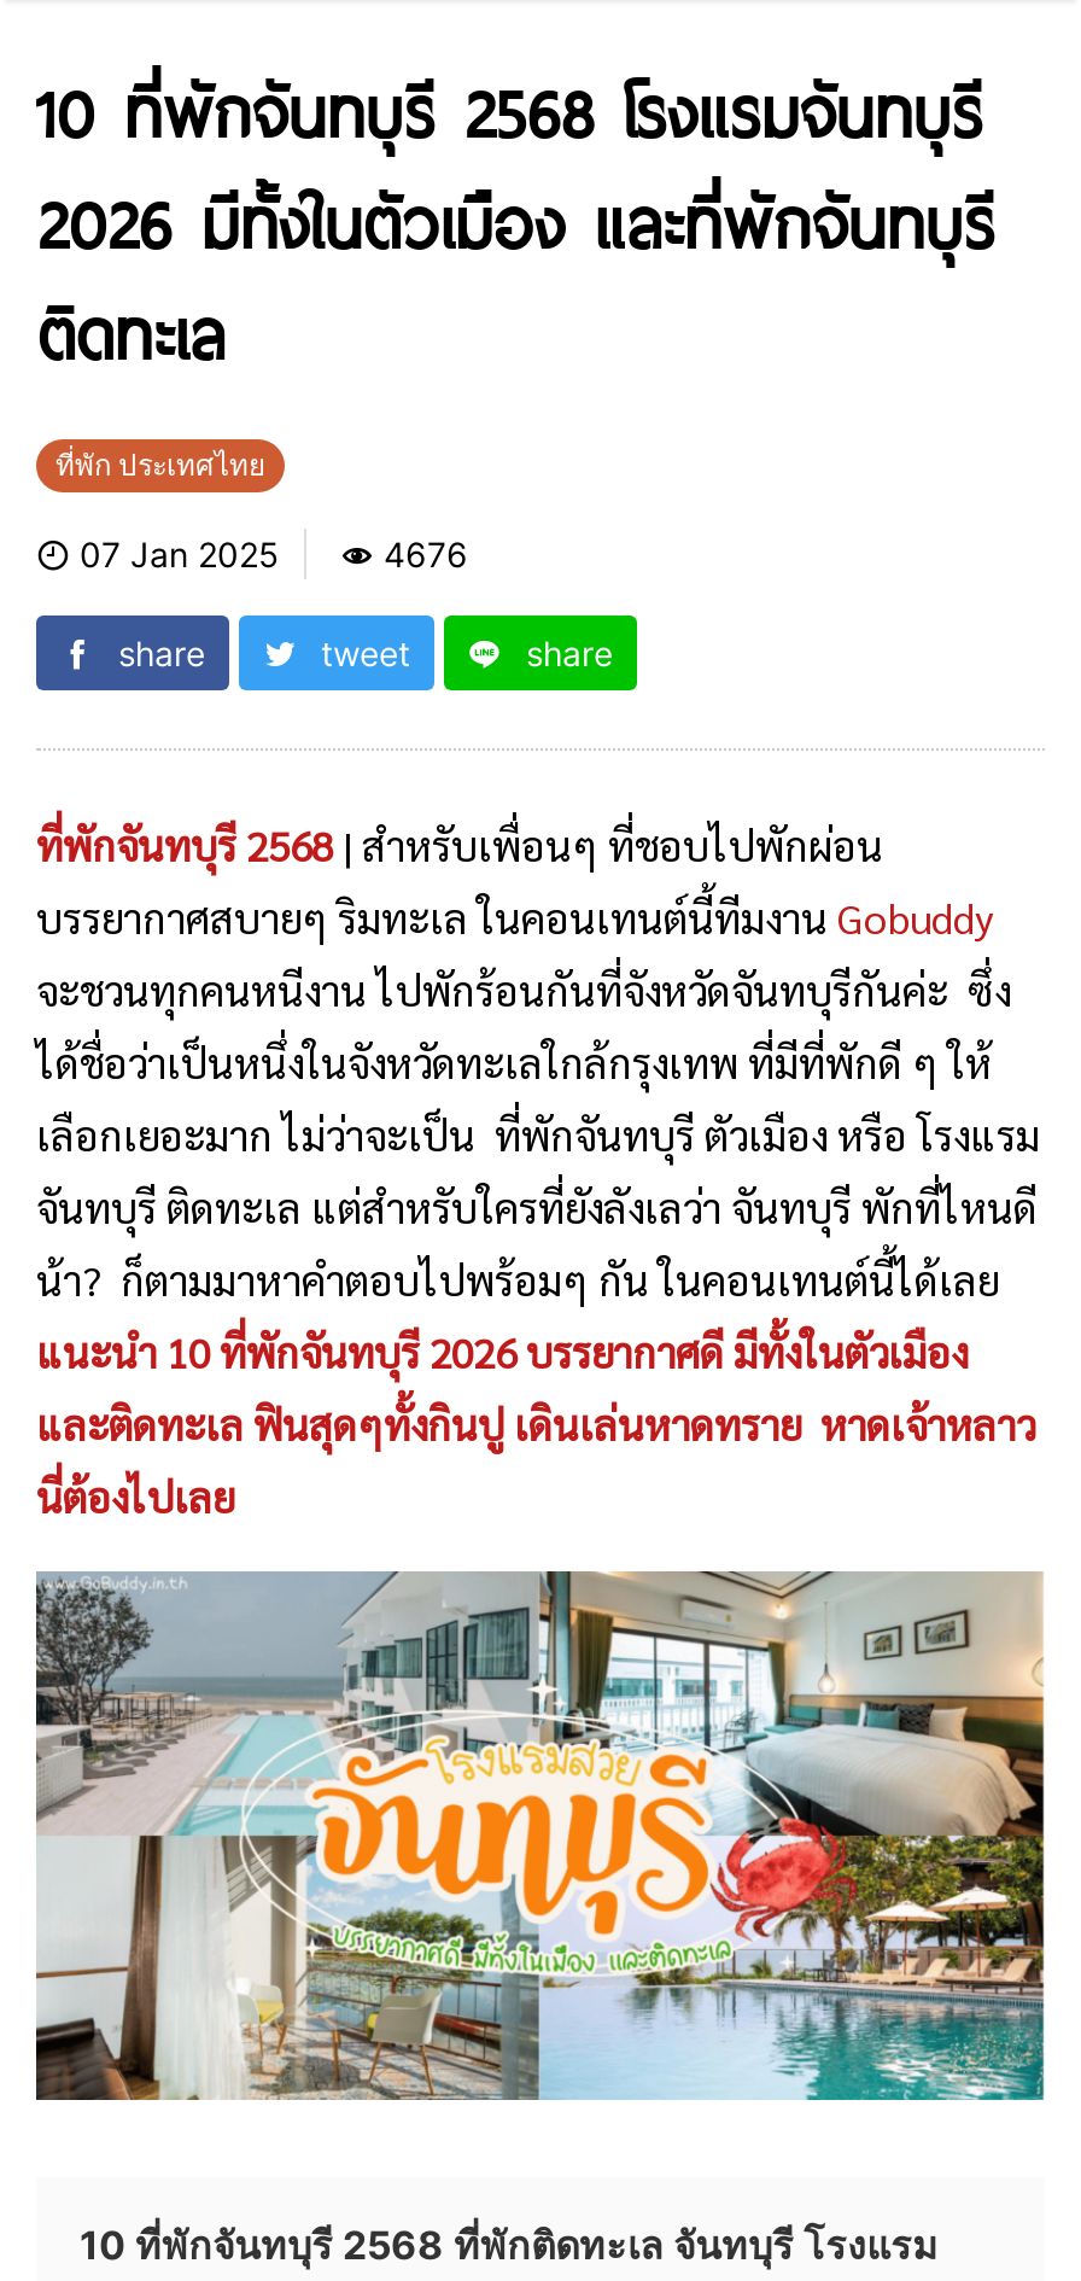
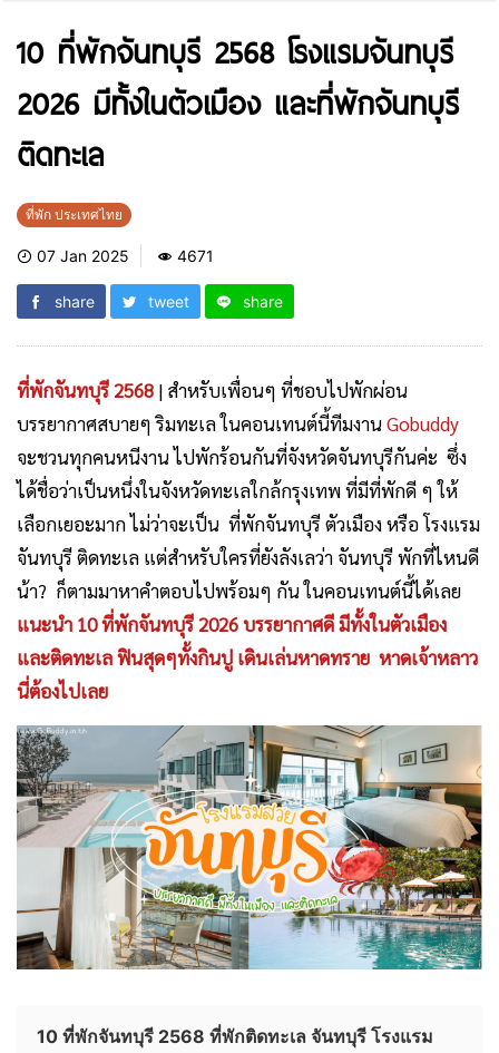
- 4676
+ 4671
